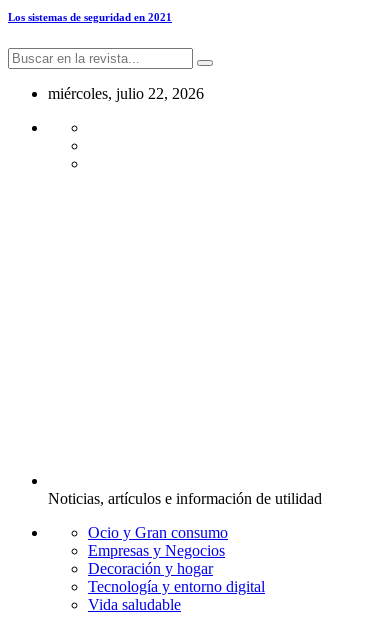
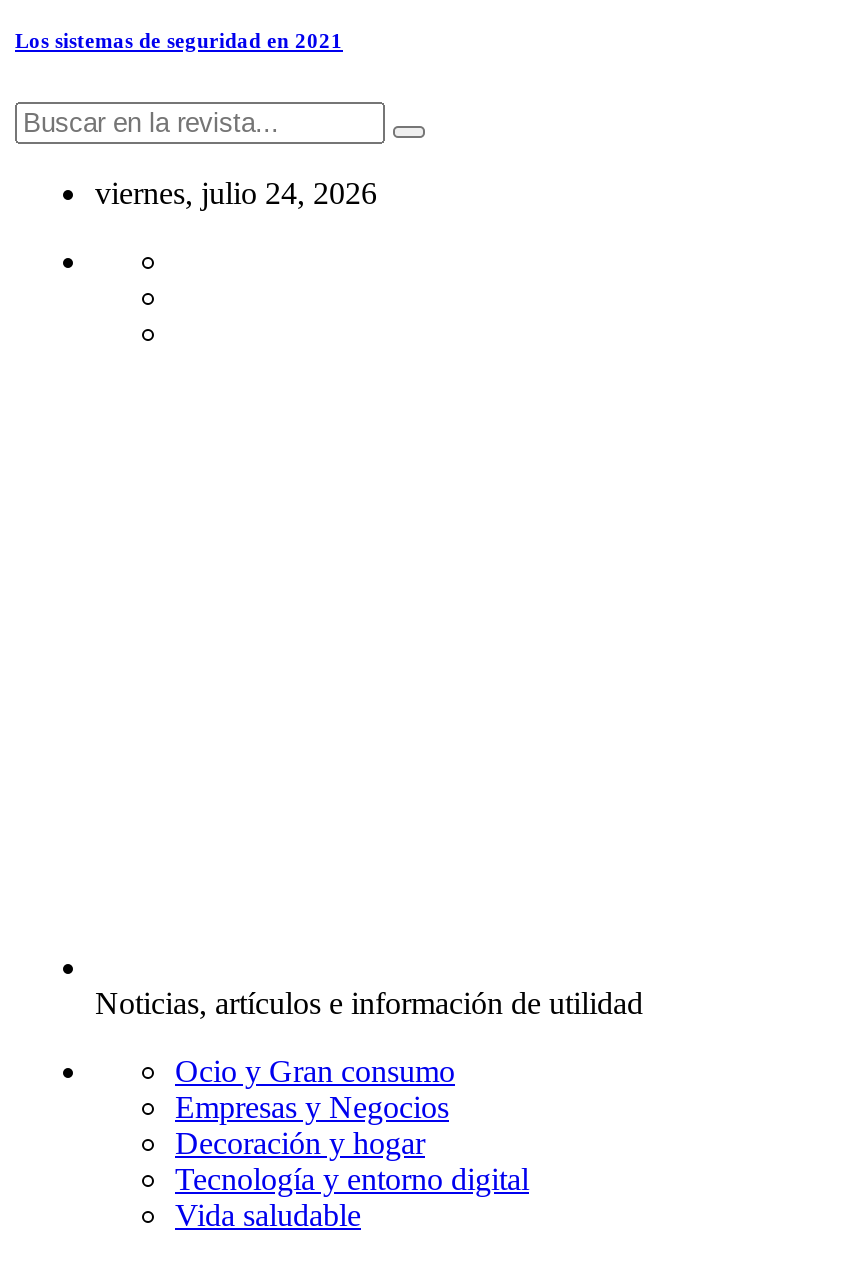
- miércoles, julio 22, 2026
+ viernes, julio 24, 2026
